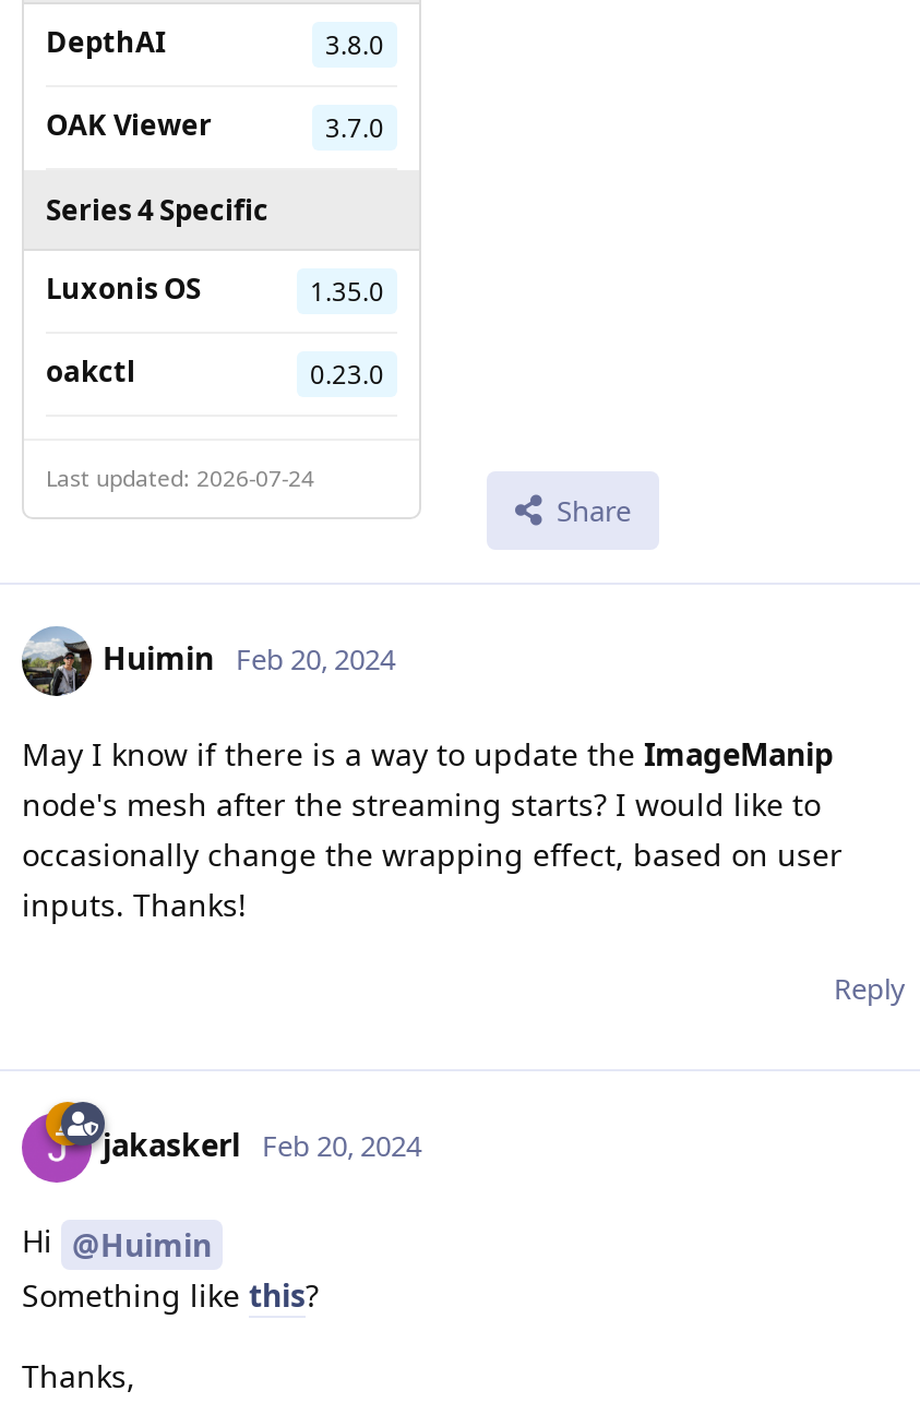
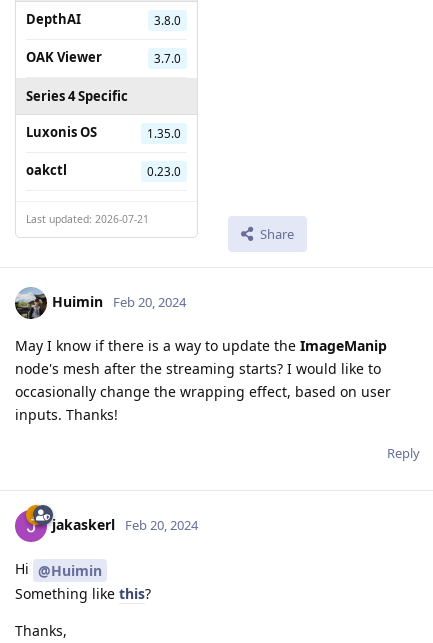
- Last updated: 2026-07-24
+ Last updated: 2026-07-21
